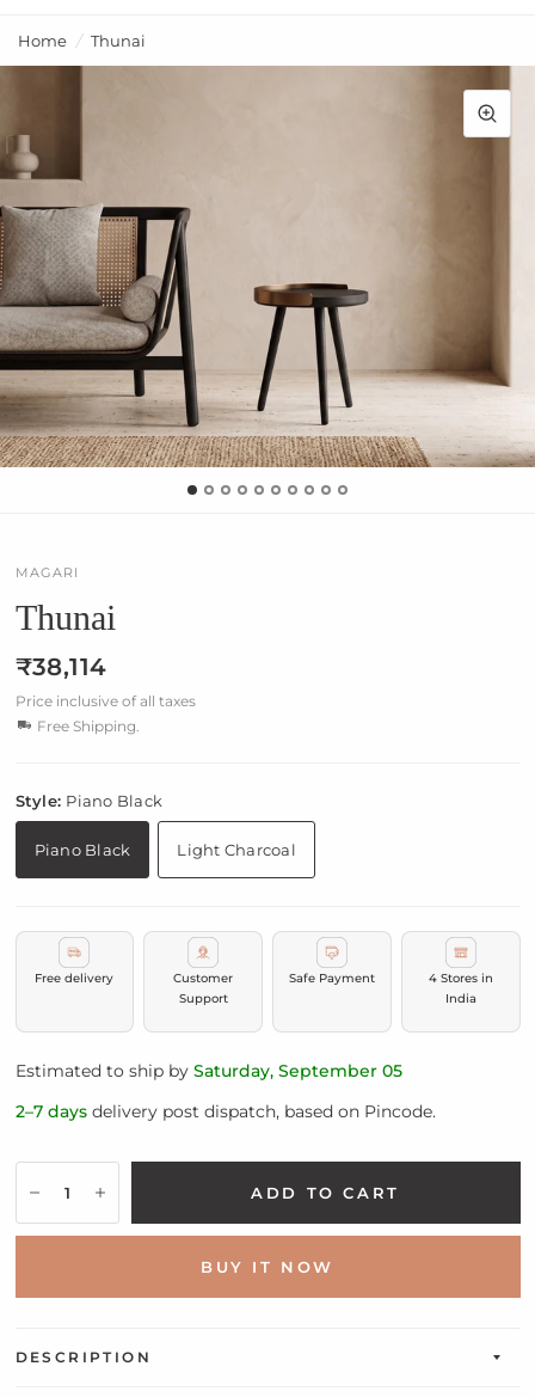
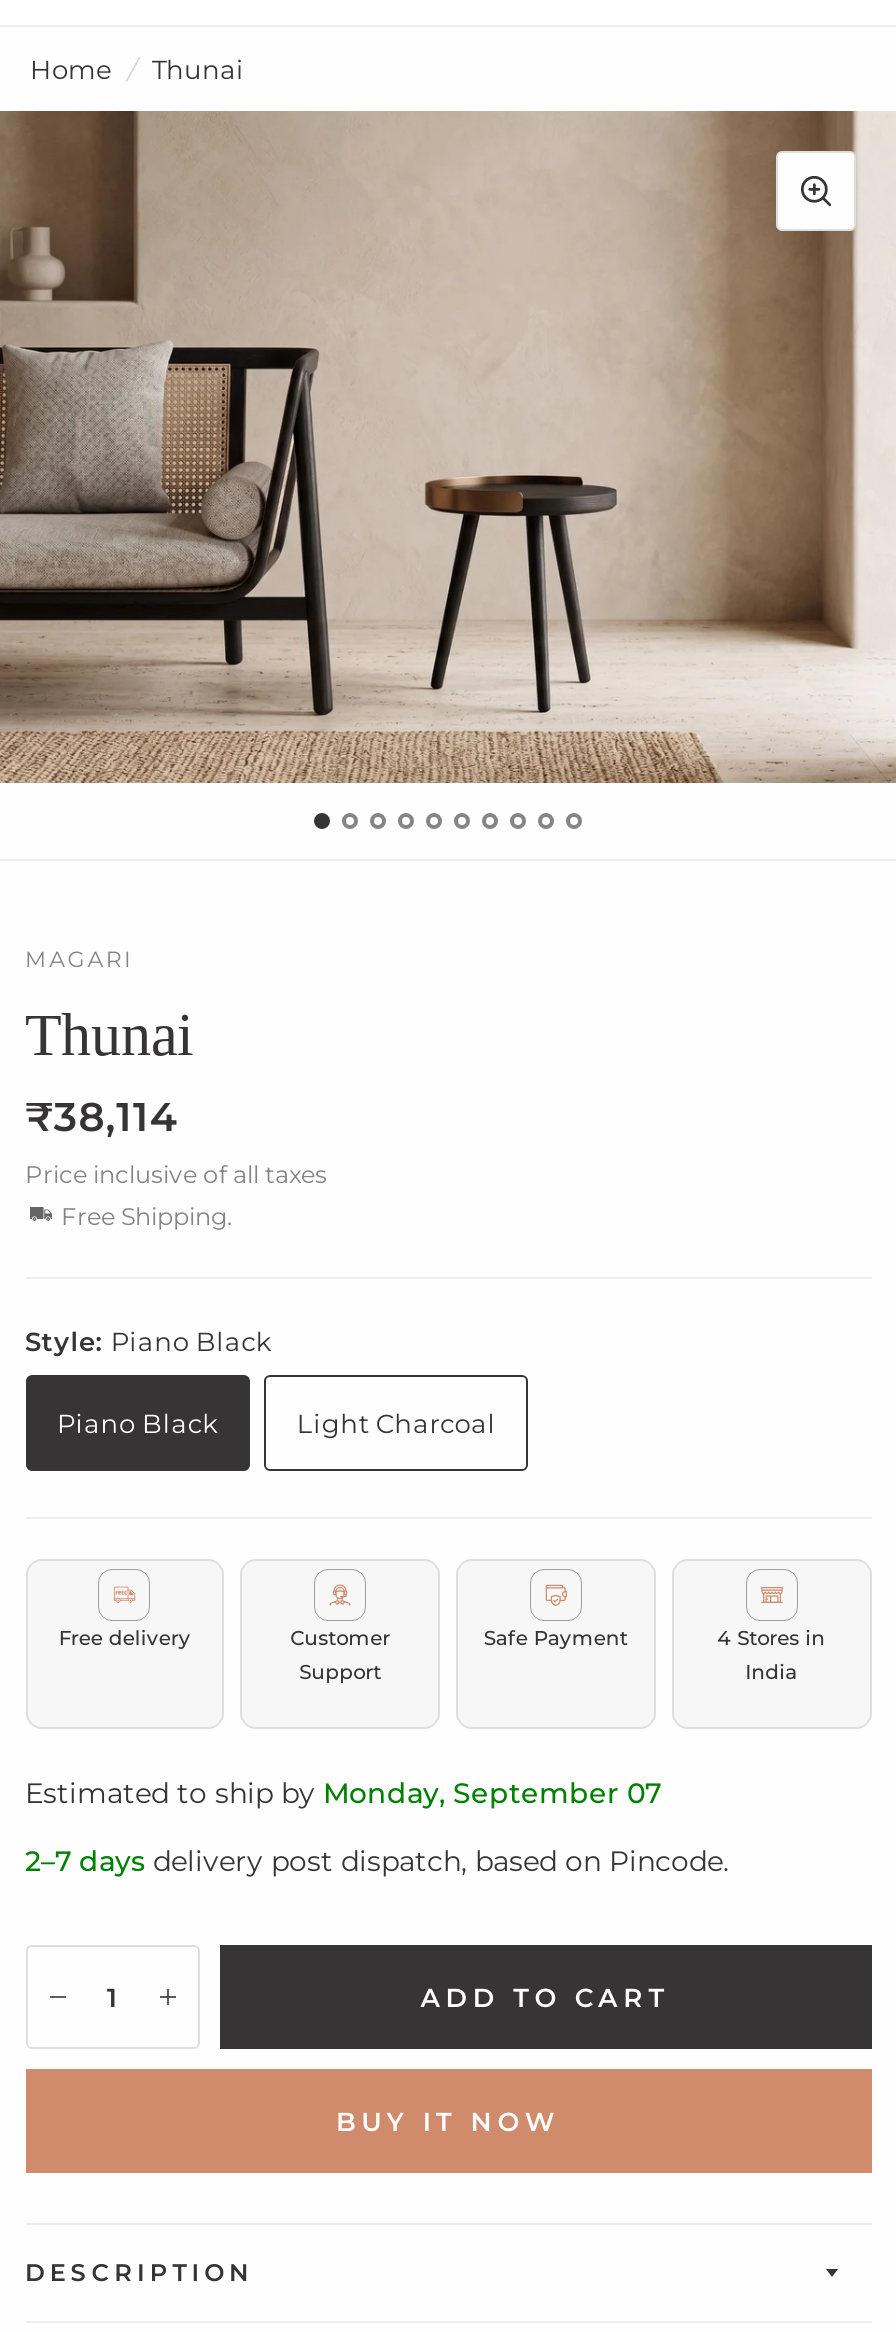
- Estimated to ship by Saturday, September 05
+ Estimated to ship by Monday, September 07
